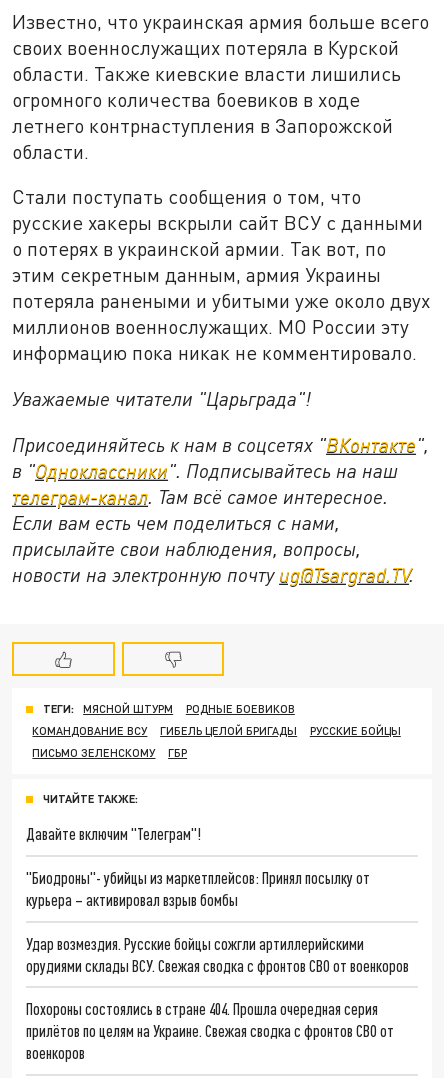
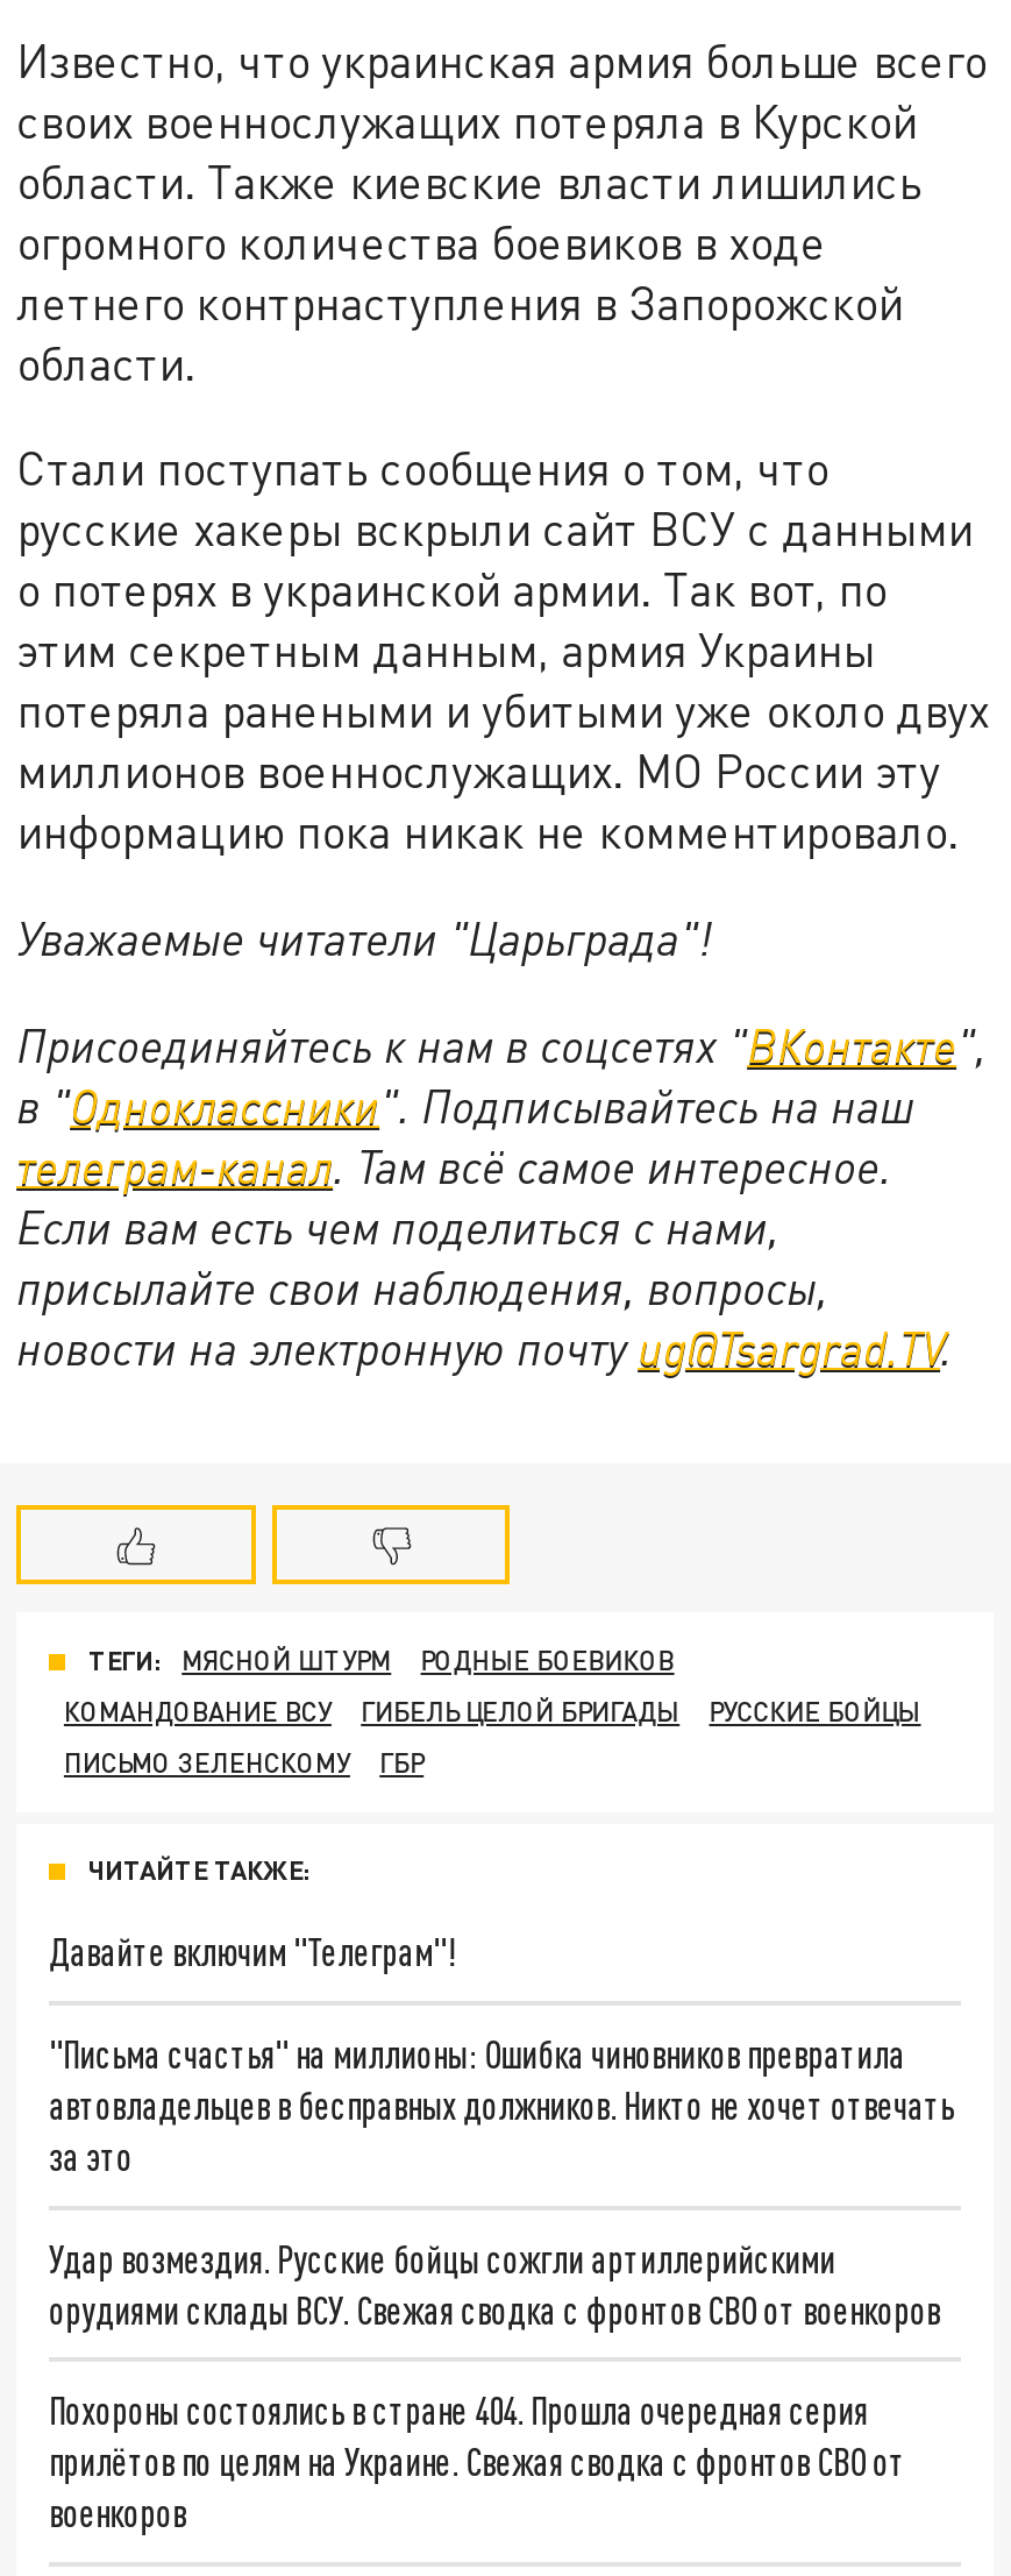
- "Биодроны"- убийцы из маркетплейсов: Принял посылку от
- курьера – активировал взрыв бомбы
+ "Письма счастья" на миллионы: Ошибка чиновников превратила
+ автовладельцев в бесправных должников. Никто не хочет отвечать
+ за это
